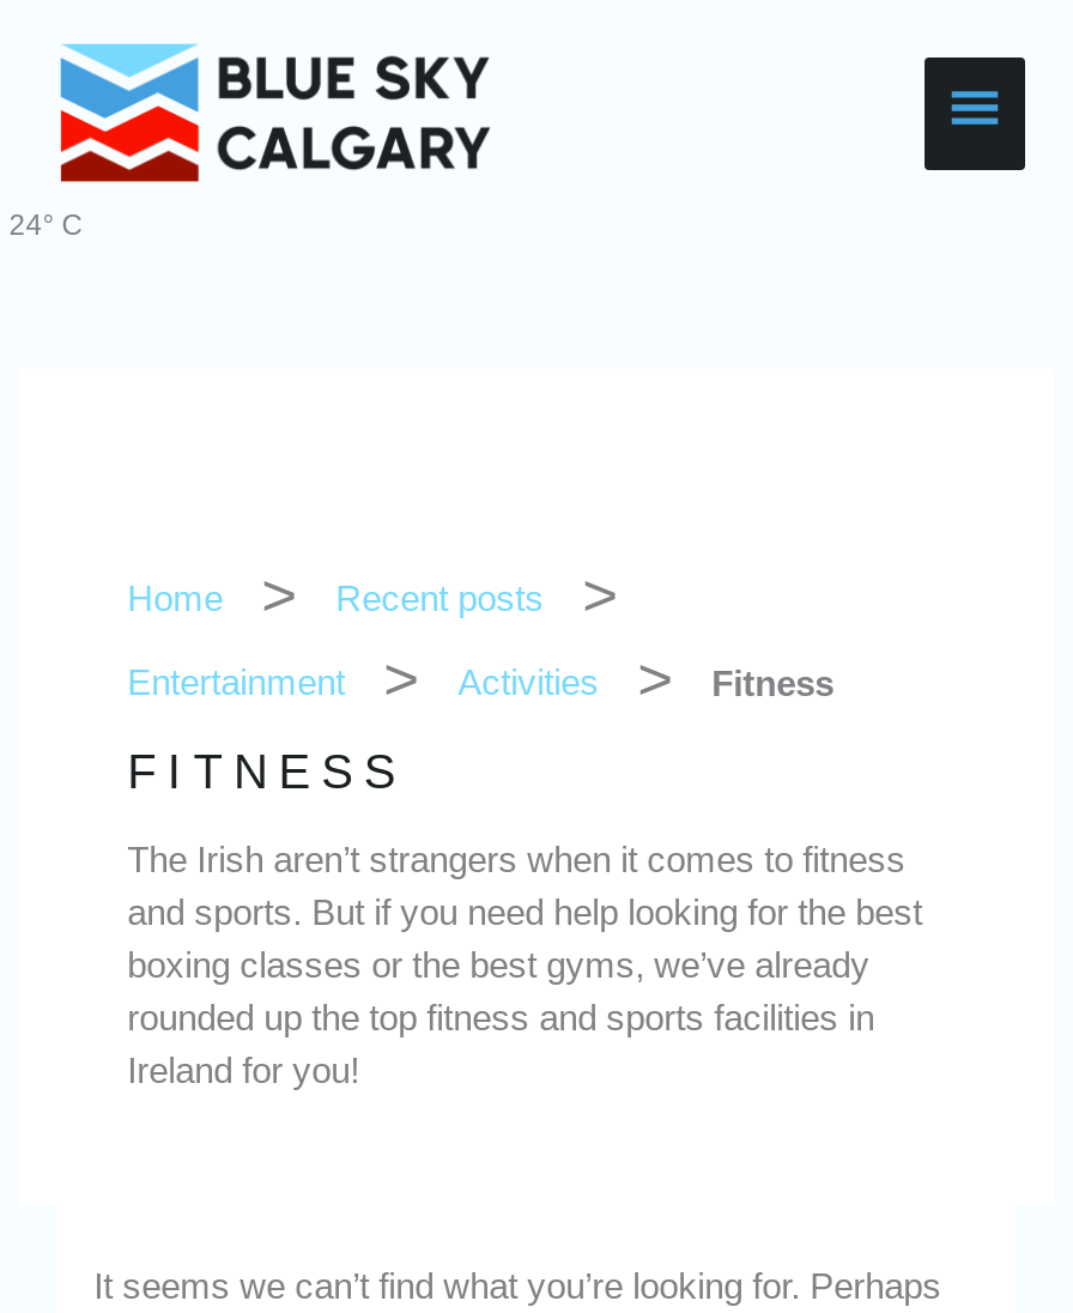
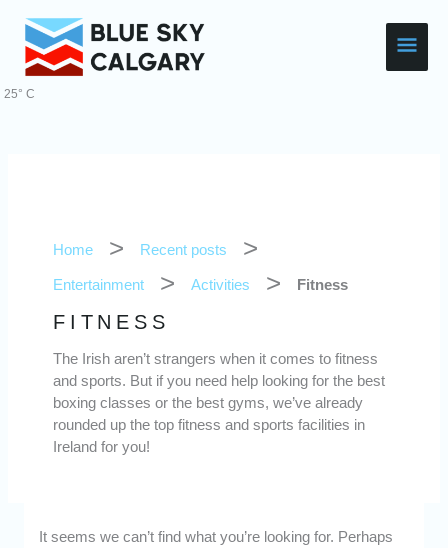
- 24° C
+ 25° C
